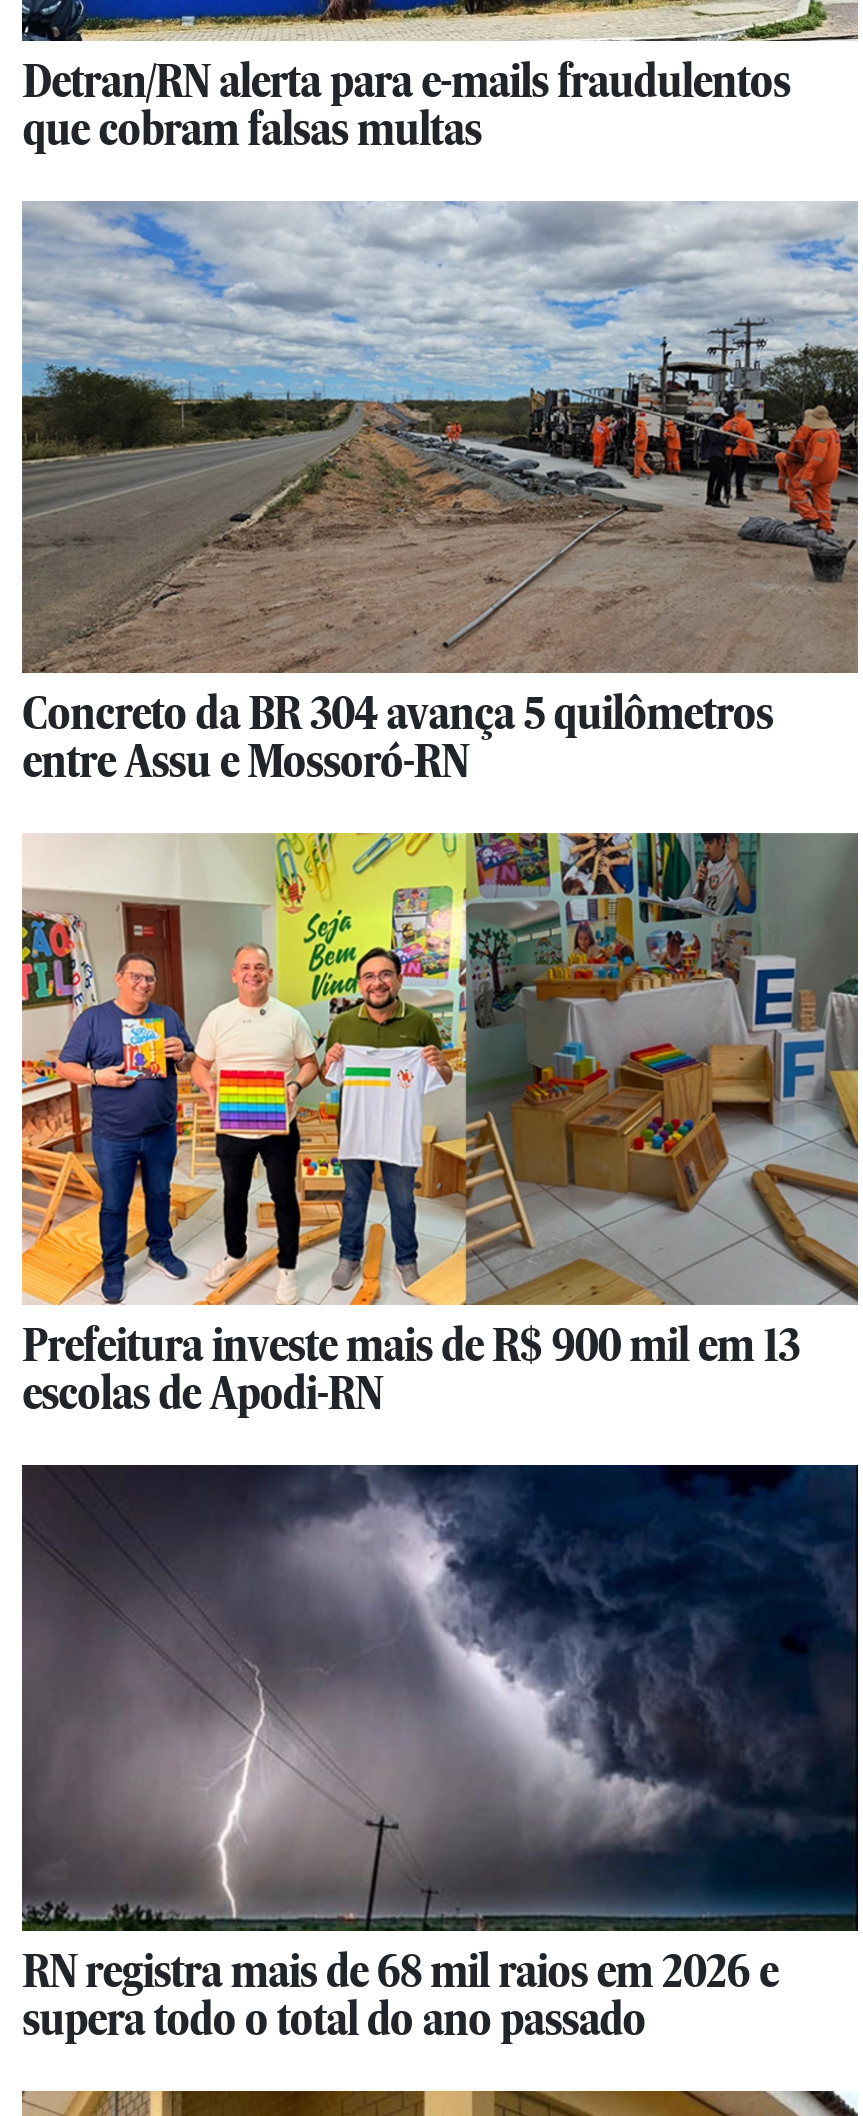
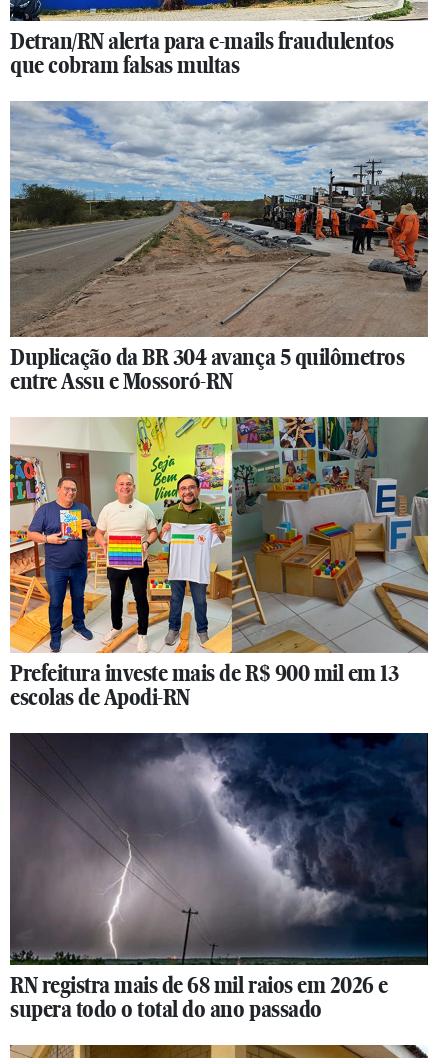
- Concreto da BR 304 avança 5 quilômetros
+ Duplicação da BR 304 avança 5 quilômetros
